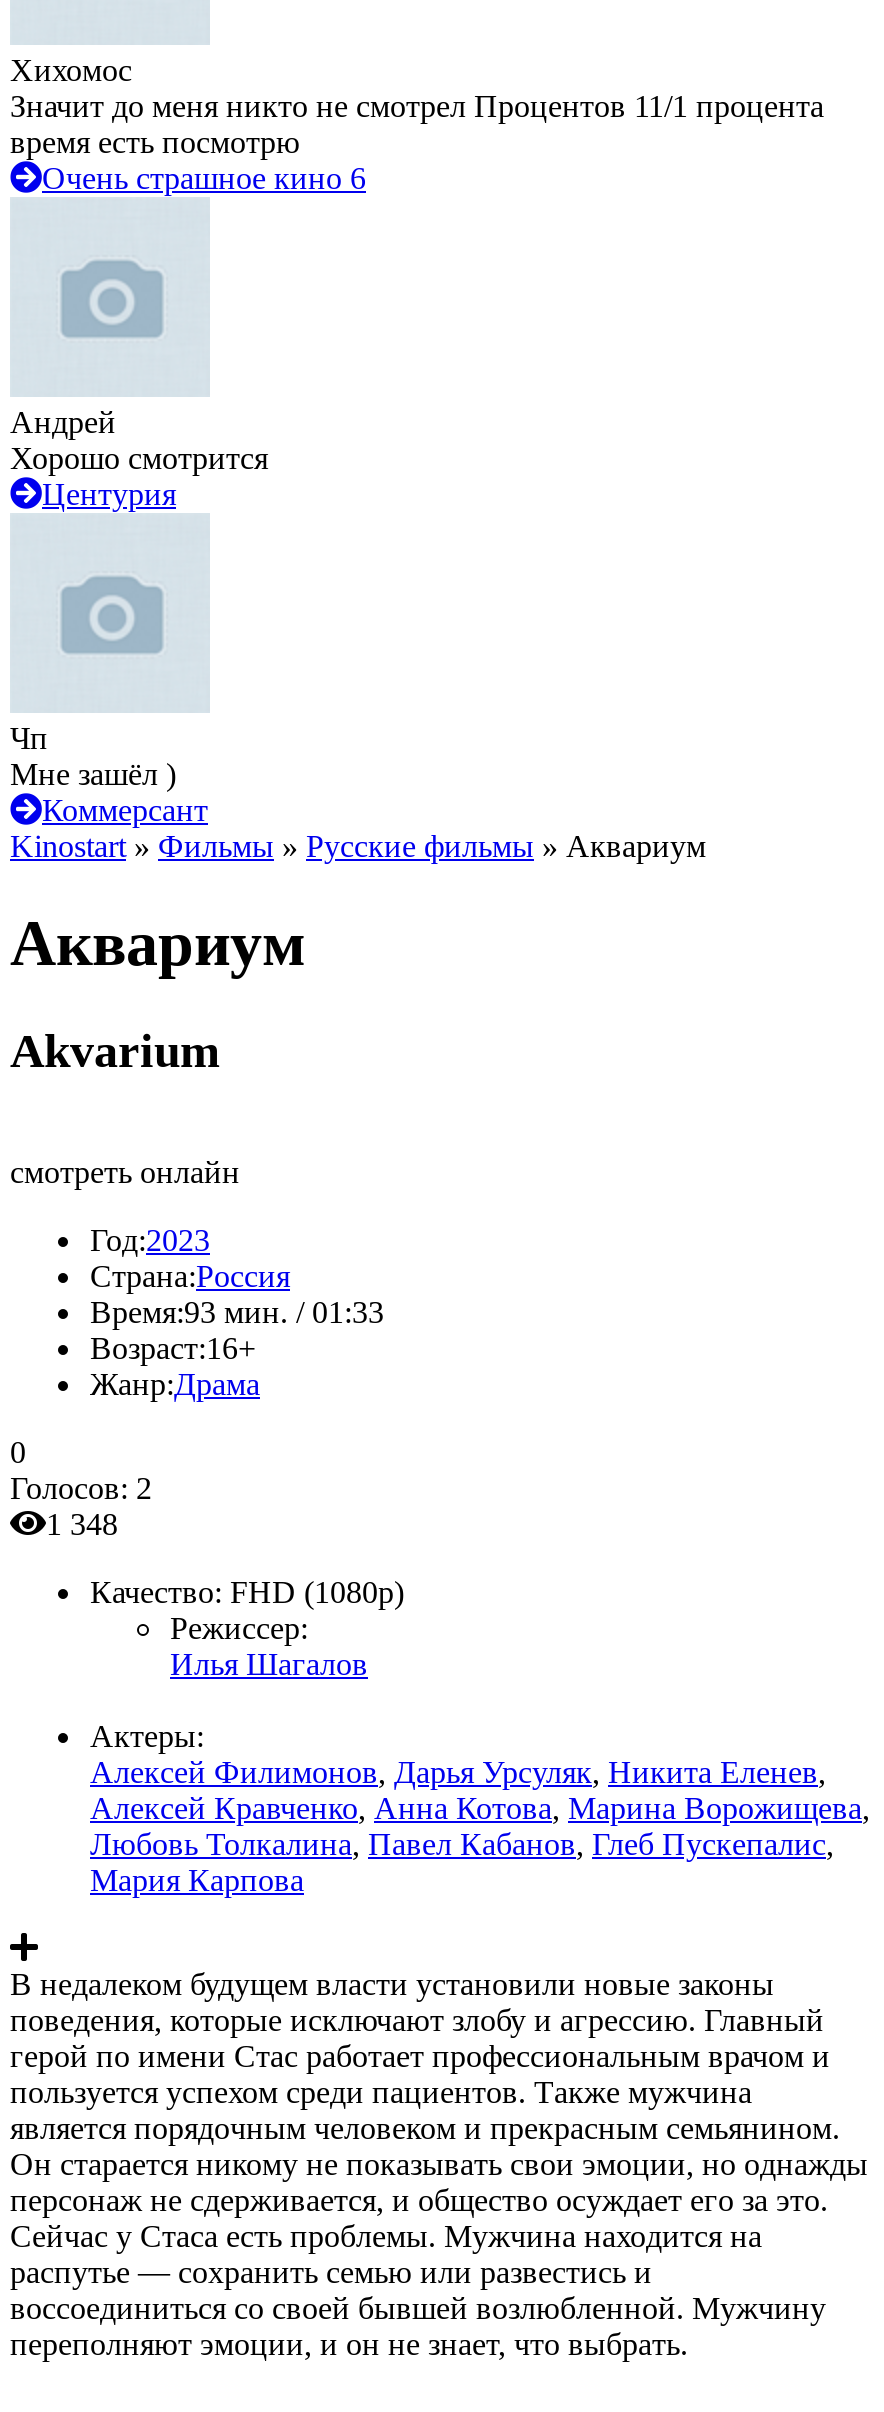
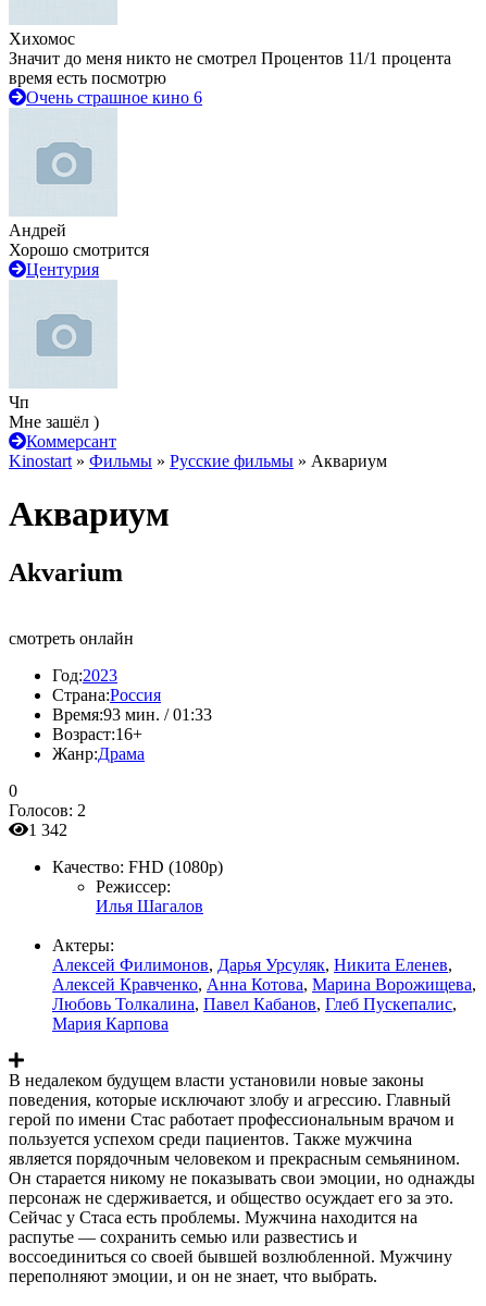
- 1 348
+ 1 342
